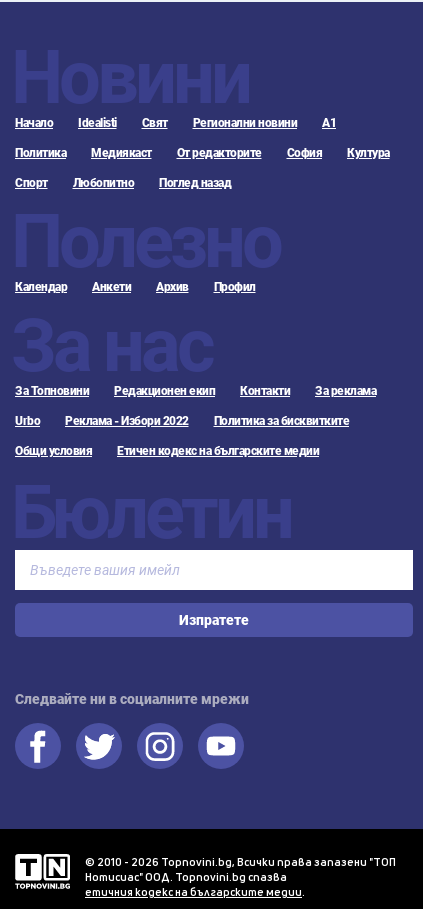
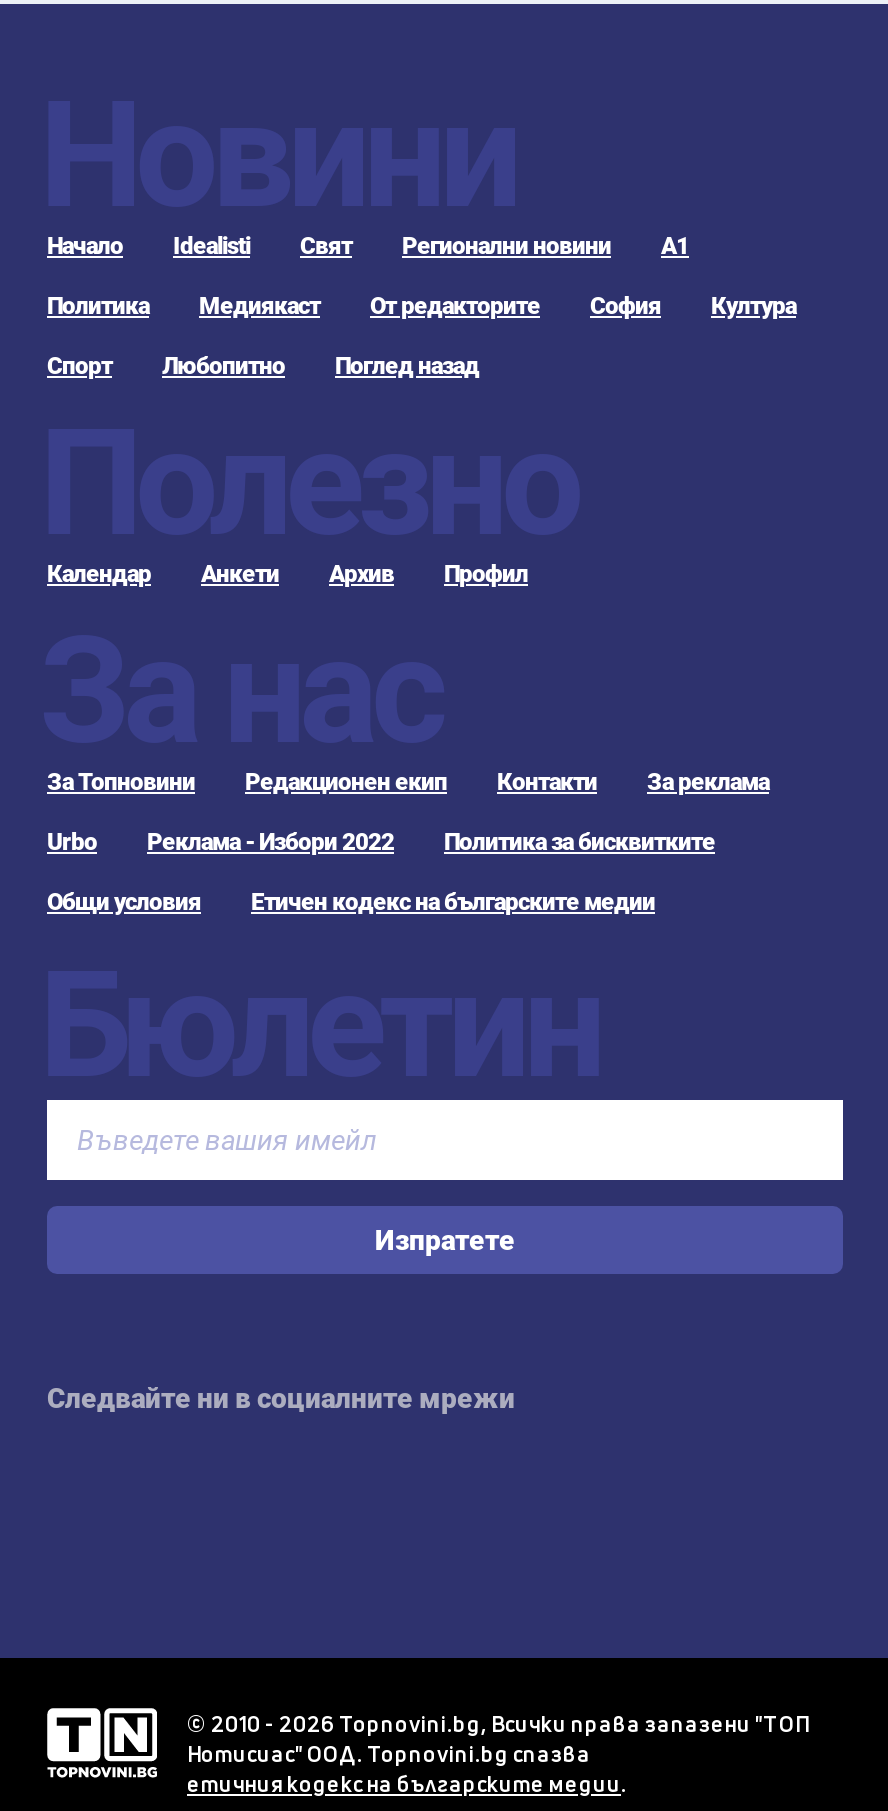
- [image]

- [image]

- [image]

- [image]
